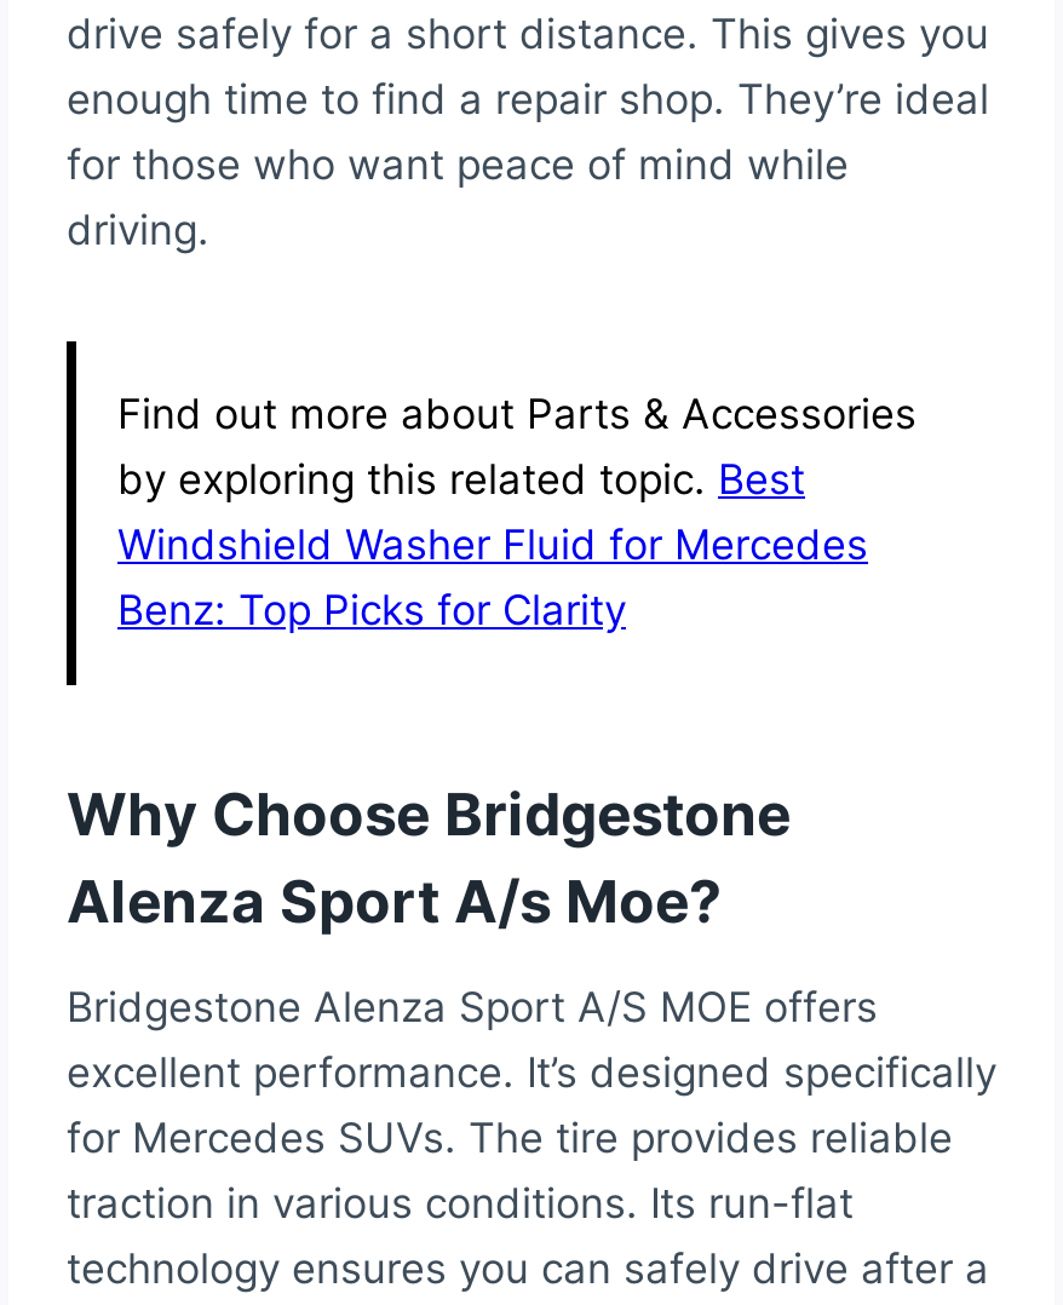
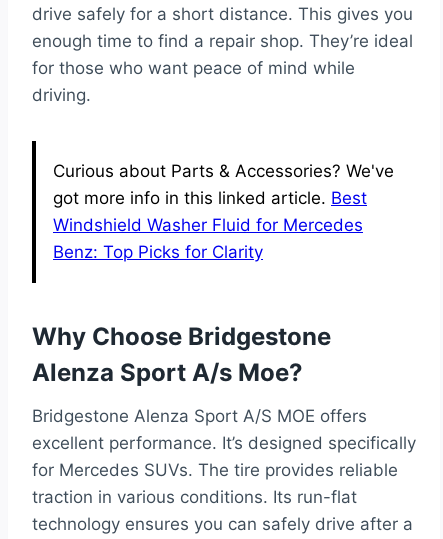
- Find out more about Parts & Accessories
- by exploring this related topic. Best
+ Curious about Parts & Accessories? We've
+ got more info in this linked article. Best
